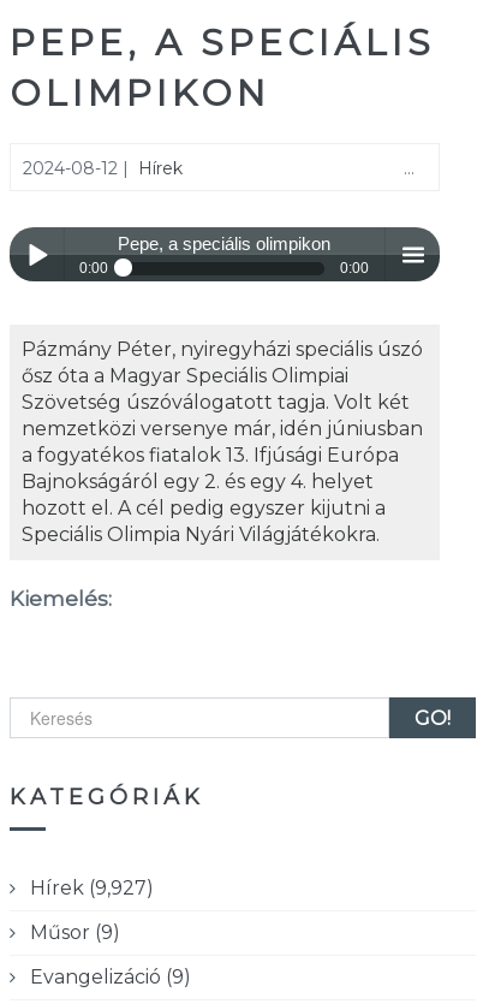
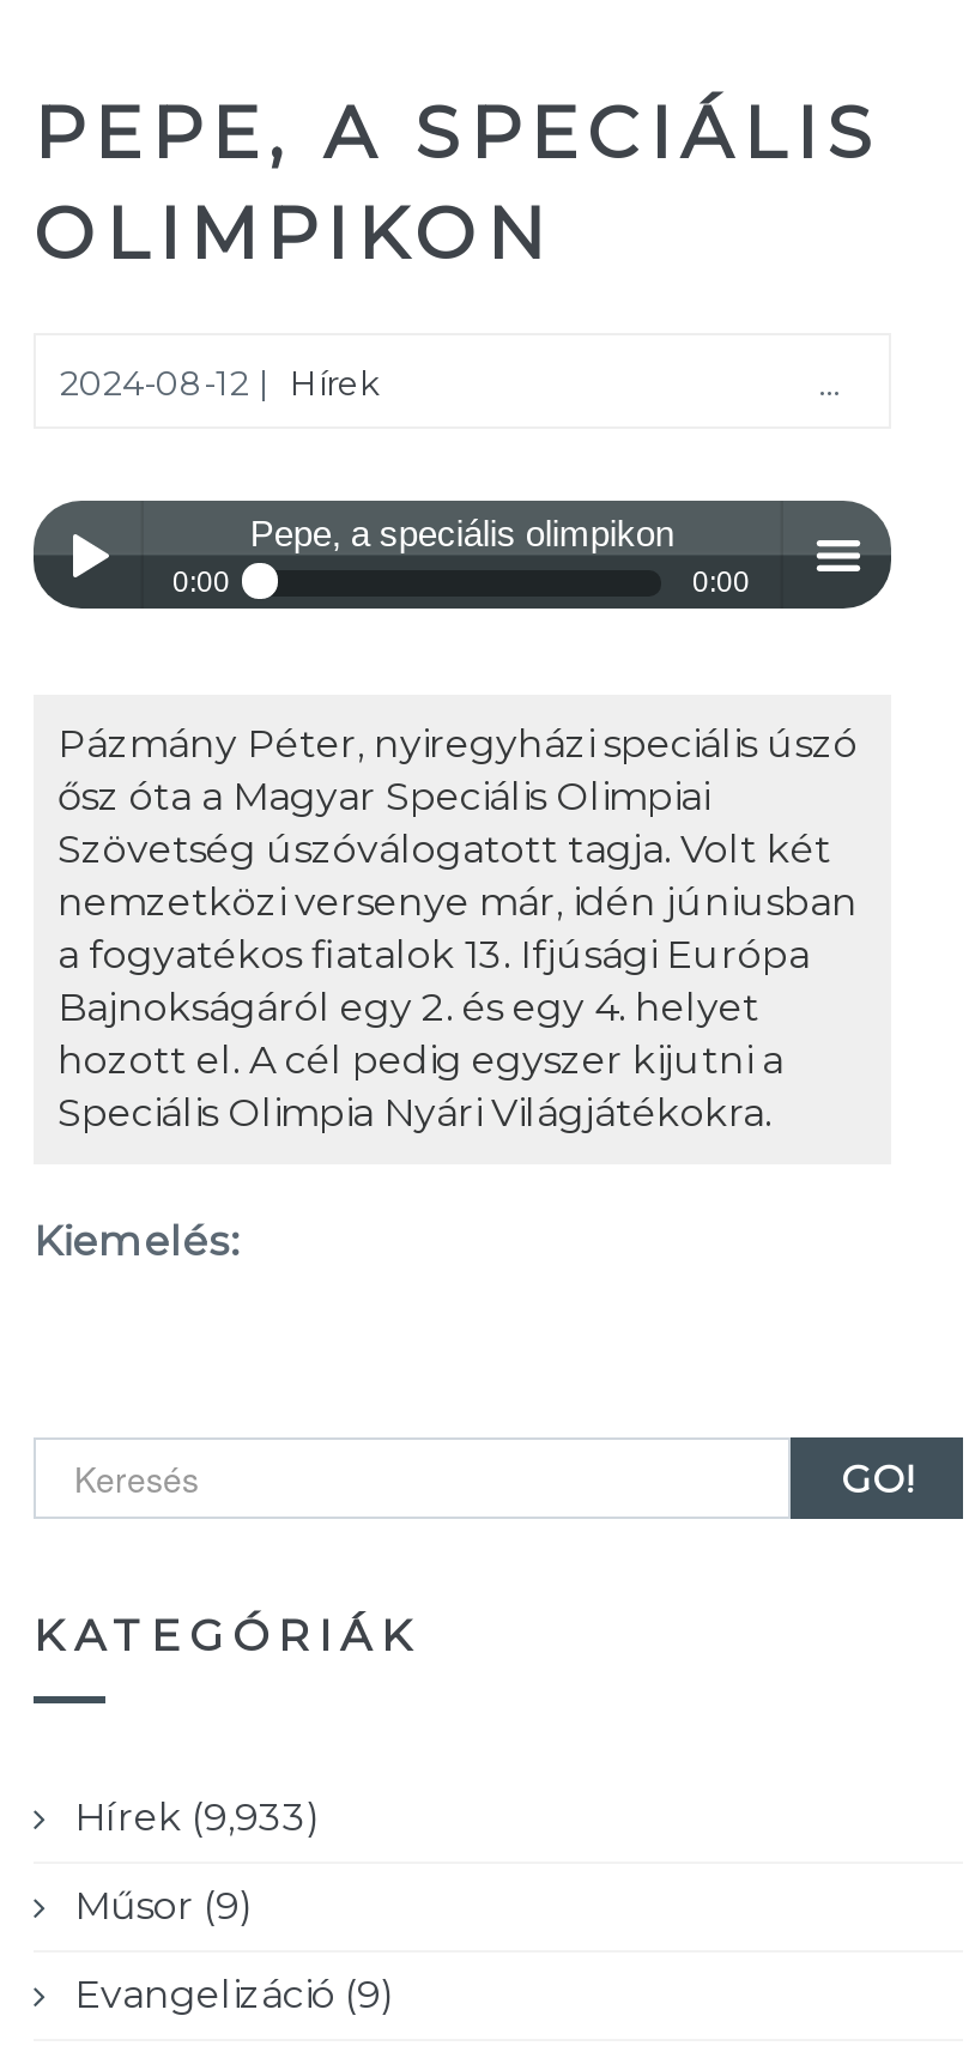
- Hírek (9,927)
+ Hírek (9,933)
